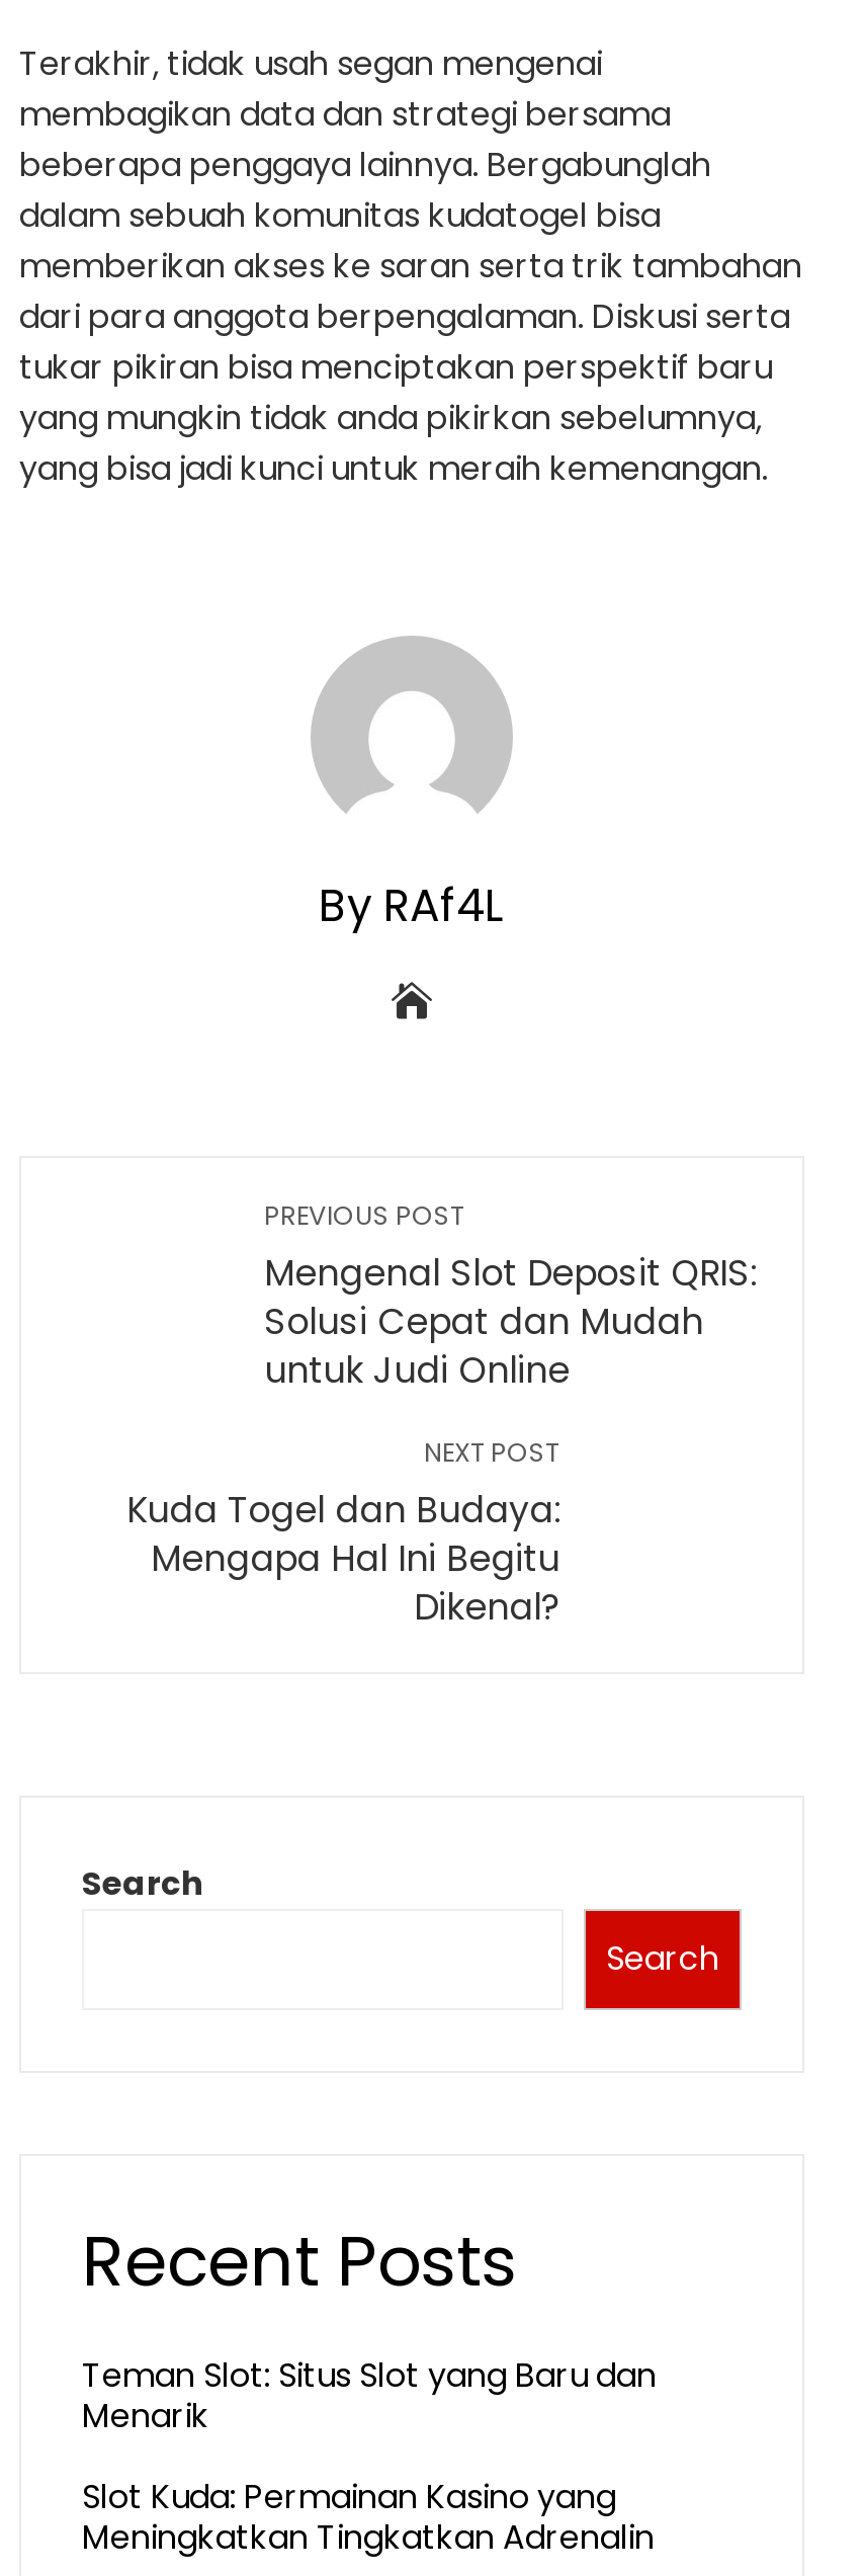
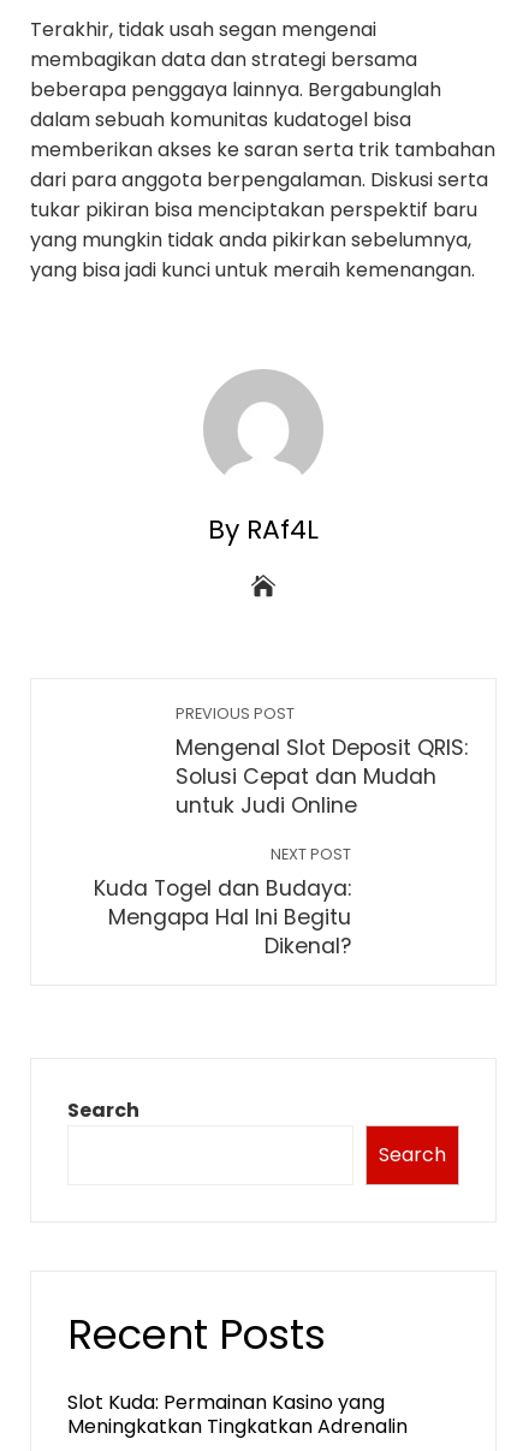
- Teman Slot: Situs Slot yang Baru dan
- Menarik
